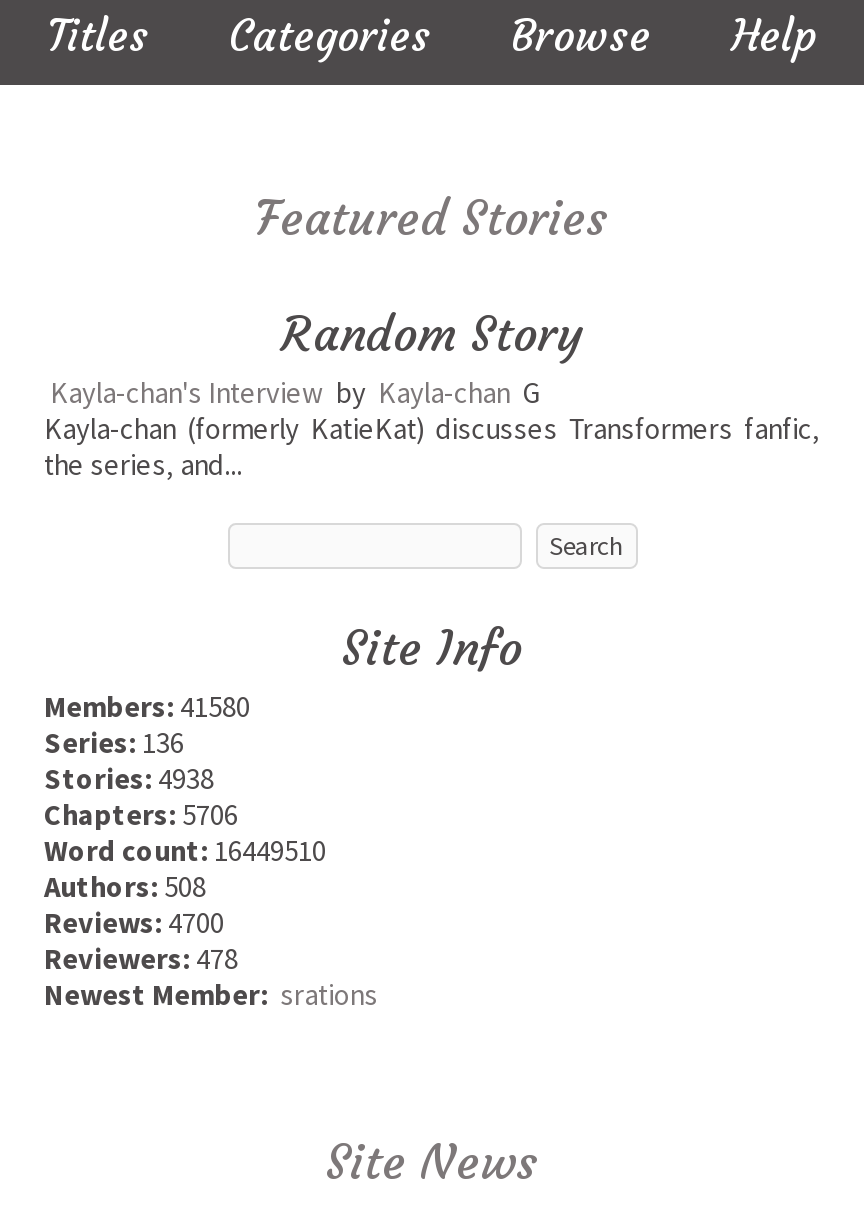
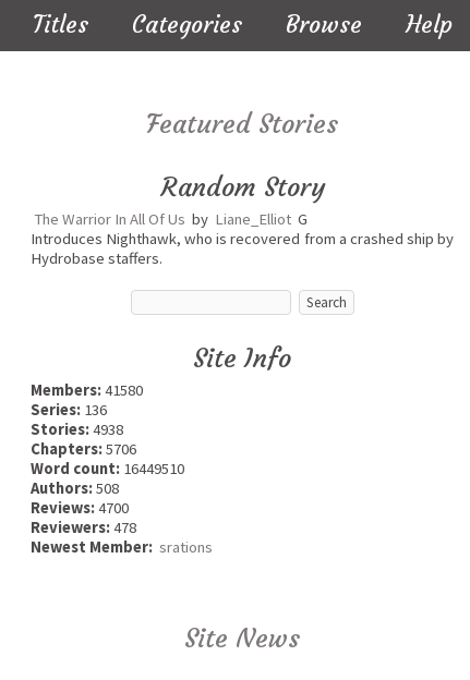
- Kayla-chan's Interview by Kayla-chan G
- Kayla-chan (formerly KatieKat) discusses Transformers fanfic,
- the series, and...
+ The Warrior In All Of Us by Liane_Elliot G
+ Introduces Nighthawk, who is recovered from a crashed ship by
+ Hydrobase staffers.
